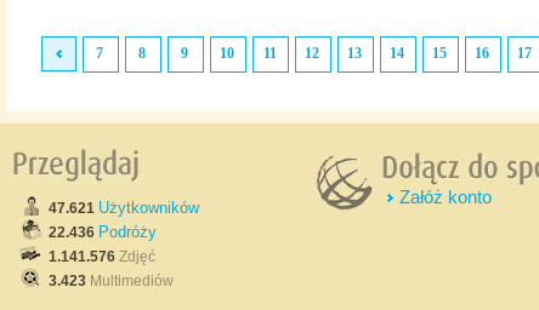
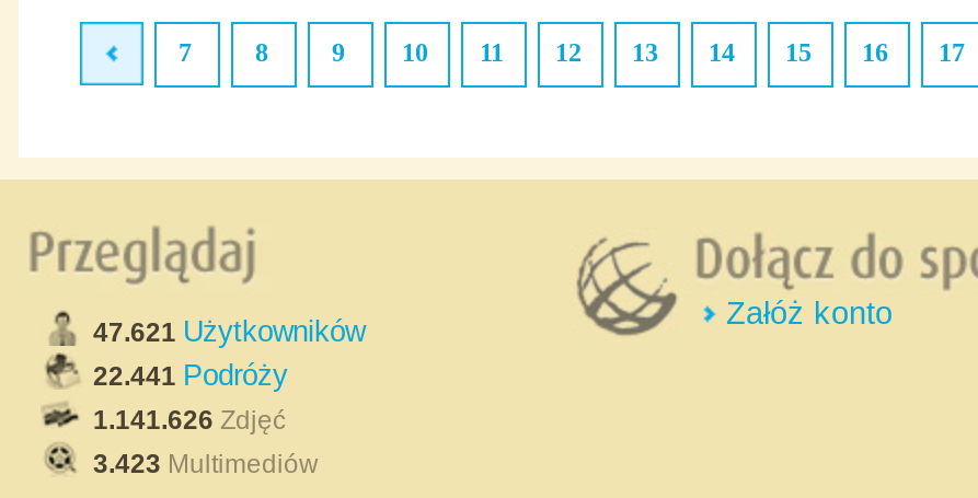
- 22.436 Podróży
+ 22.441 Podróży

- 1.141.576 Zdjęć
+ 1.141.626 Zdjęć
